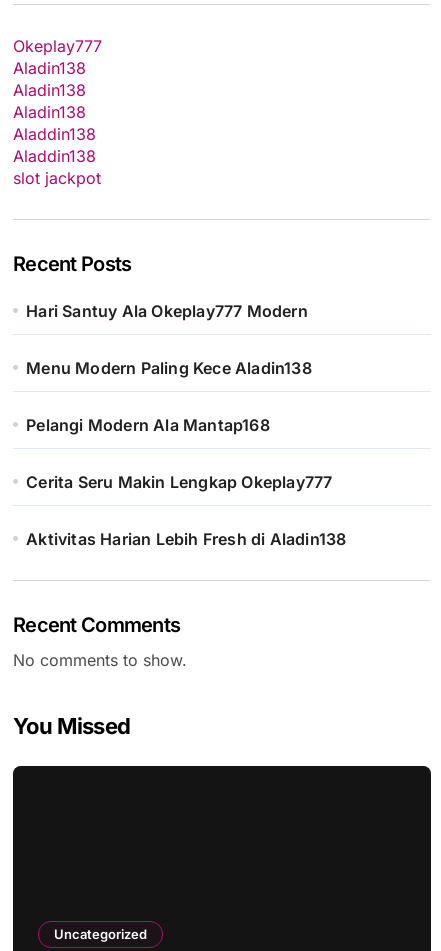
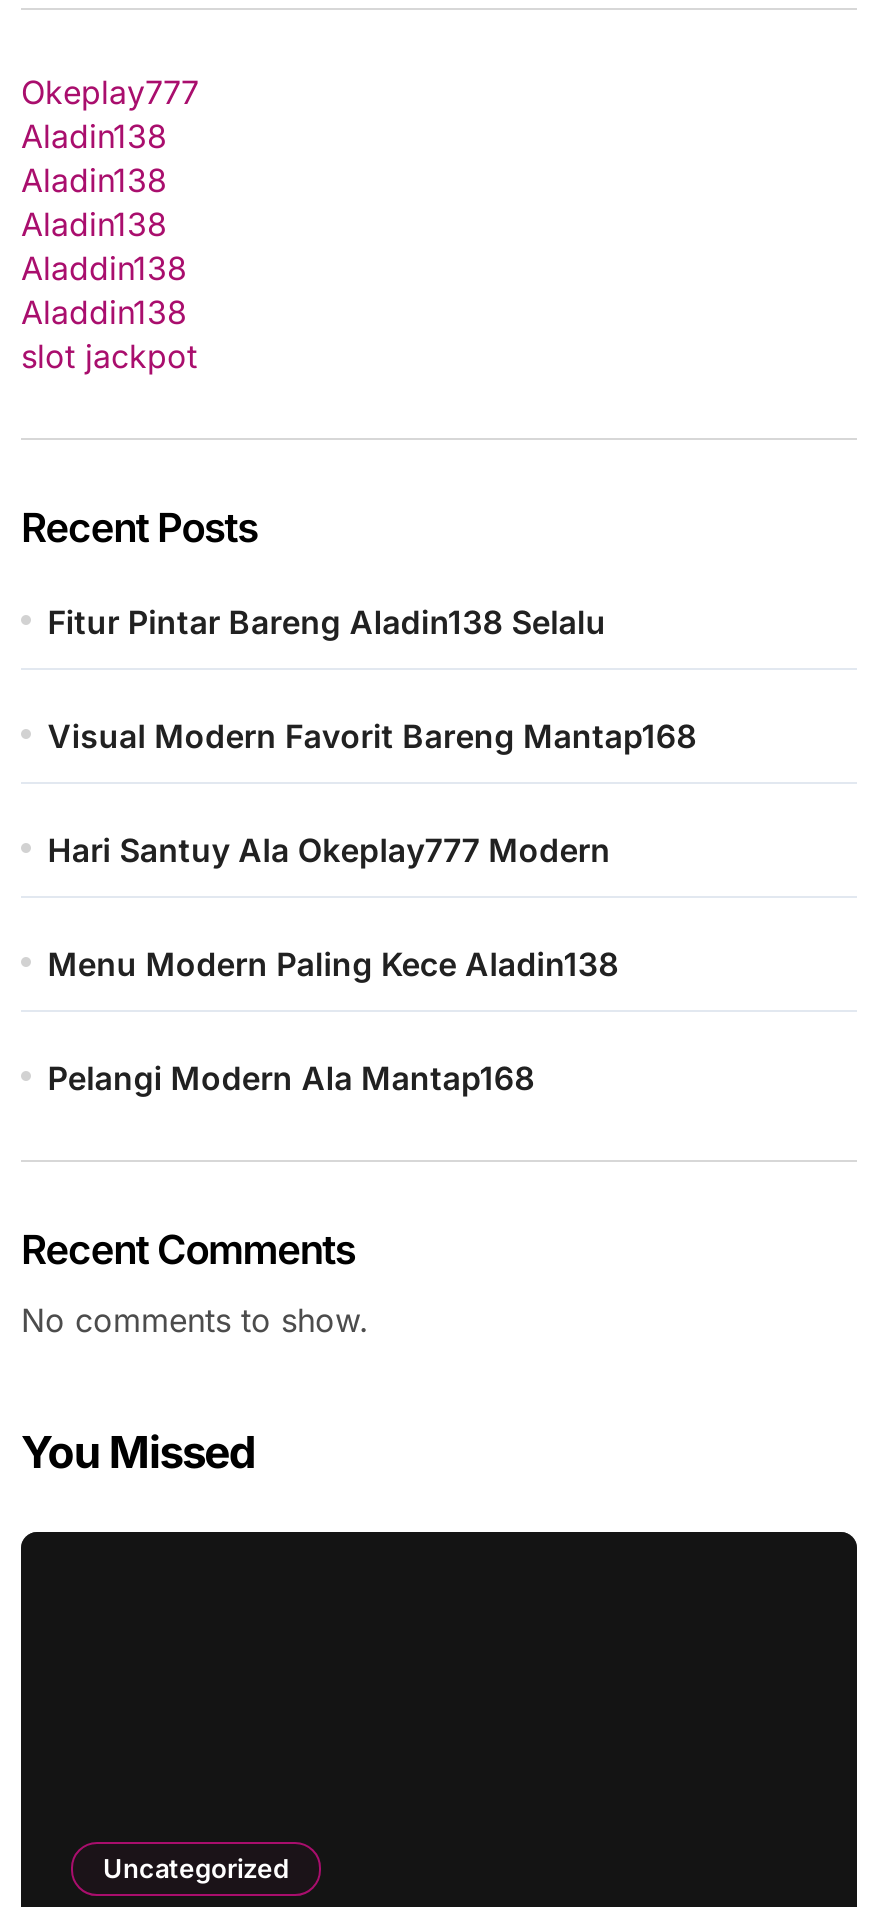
+ Fitur Pintar Bareng Aladin138 Selalu
+ Visual Modern Favorit Bareng Mantap168

moved down: Hari Santuy Ala Okeplay777 Modern | Menu Modern Paling Kece Aladin138 | Pelangi Modern Ala Mantap168

- Cerita Seru Makin Lengkap Okeplay777
- Aktivitas Harian Lebih Fresh di Aladin138
